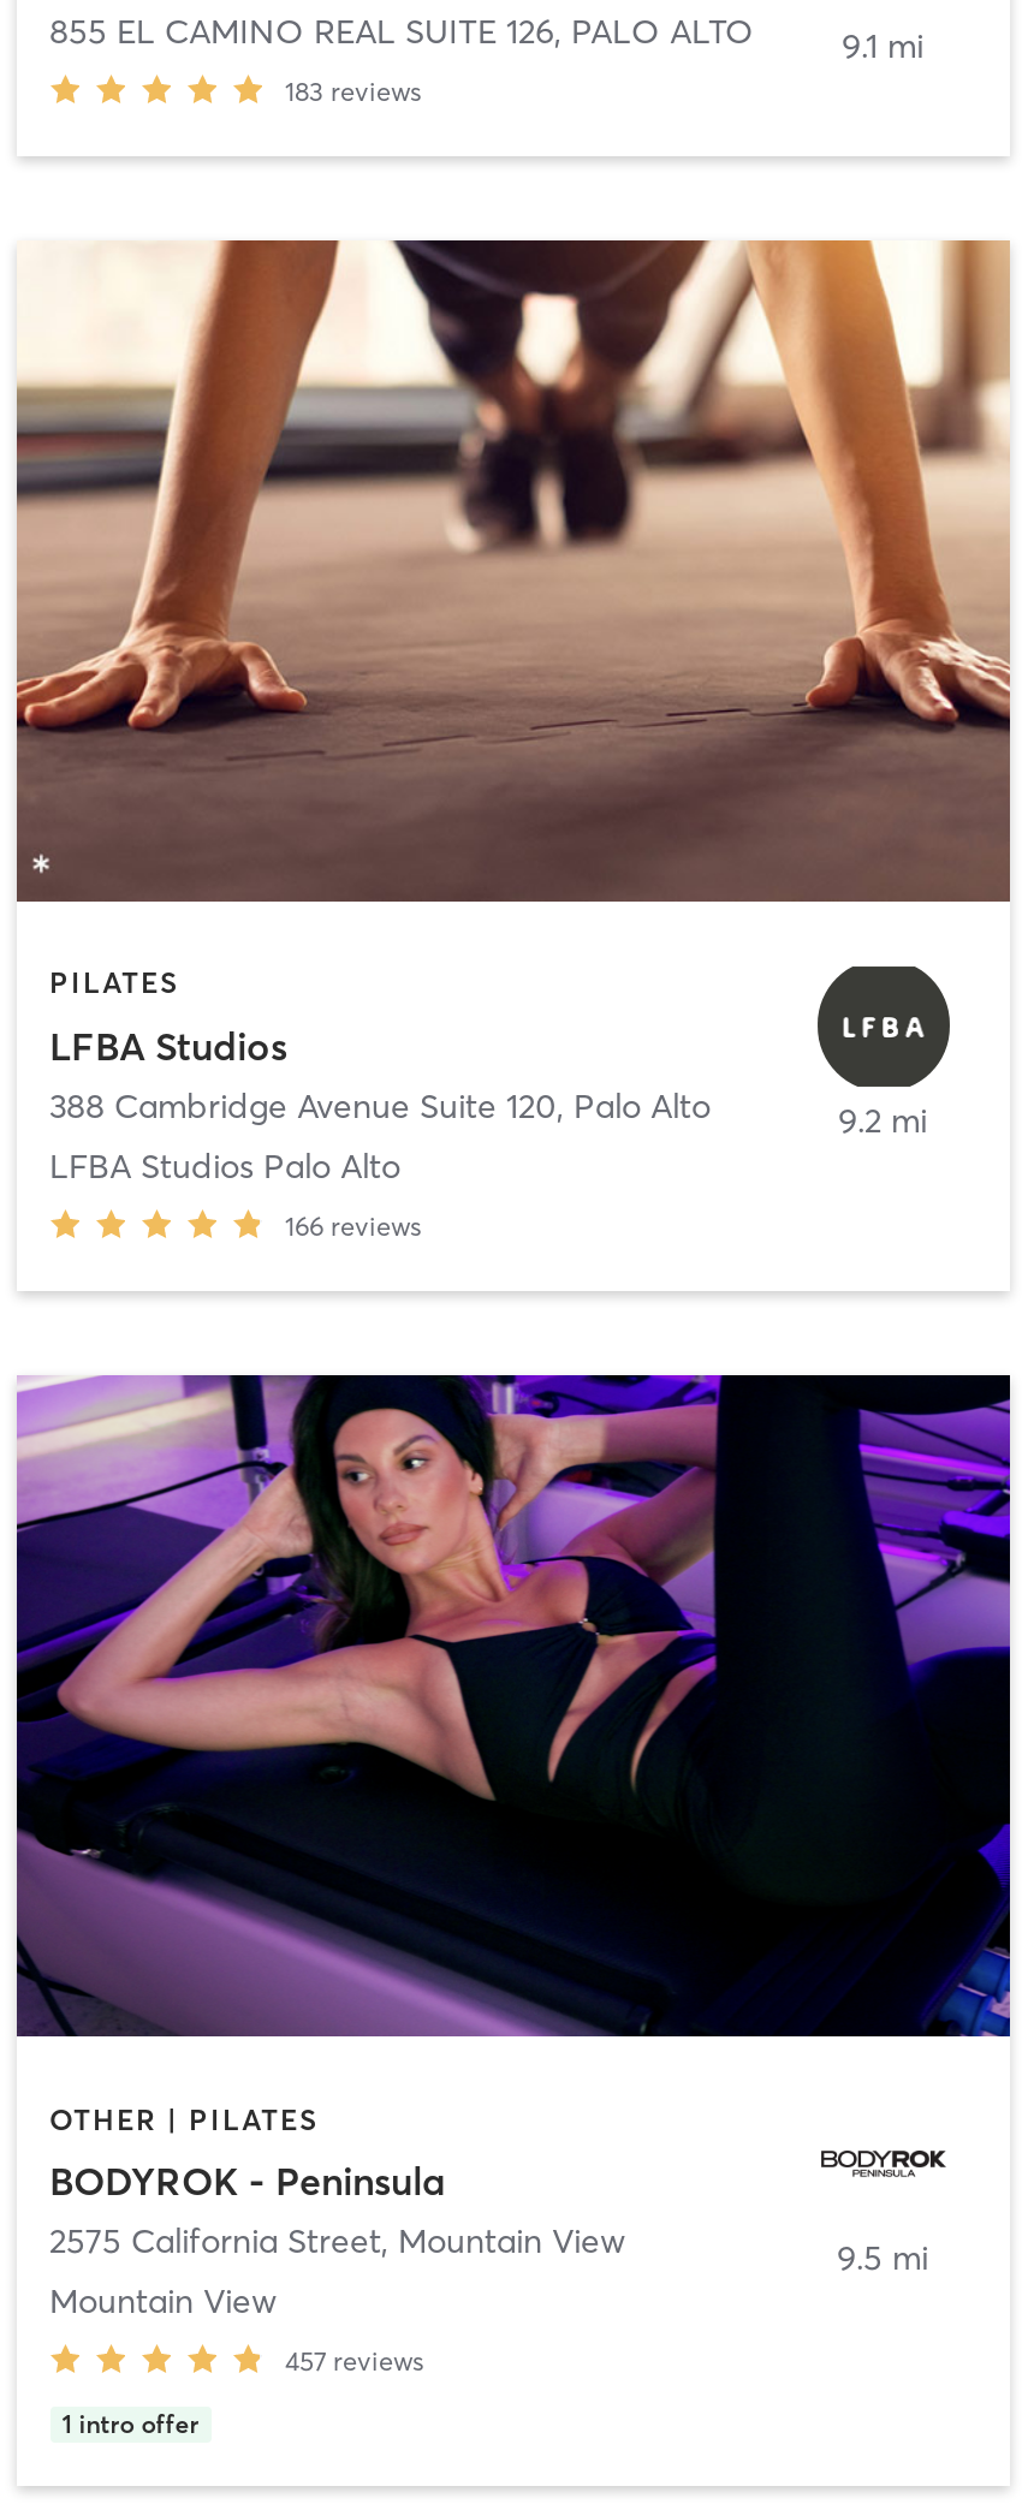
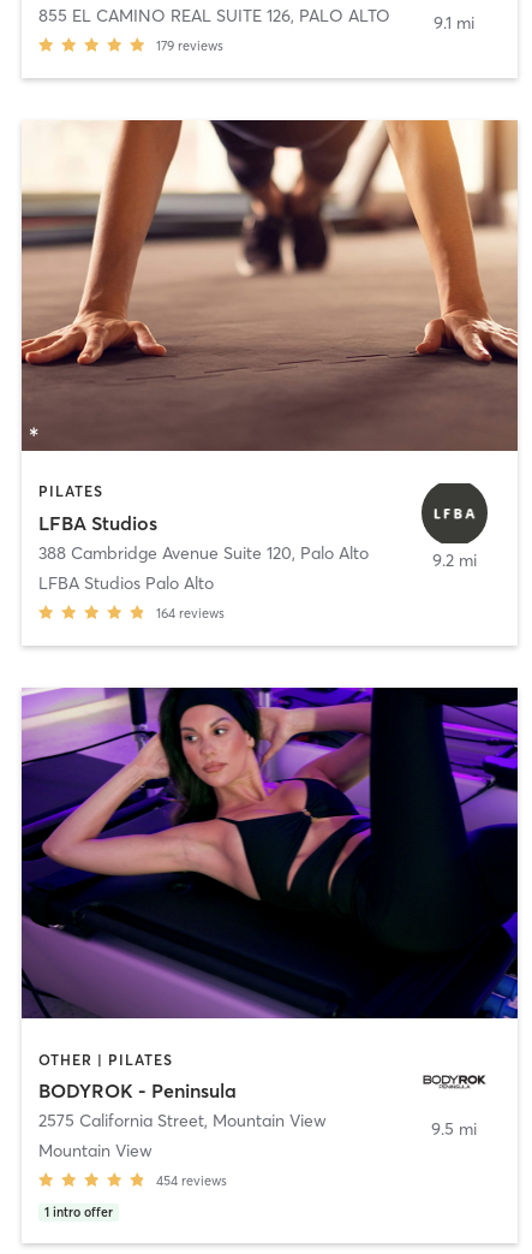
- 183 reviews
+ 179 reviews

- 166 reviews
+ 164 reviews

- 457 reviews
+ 454 reviews
